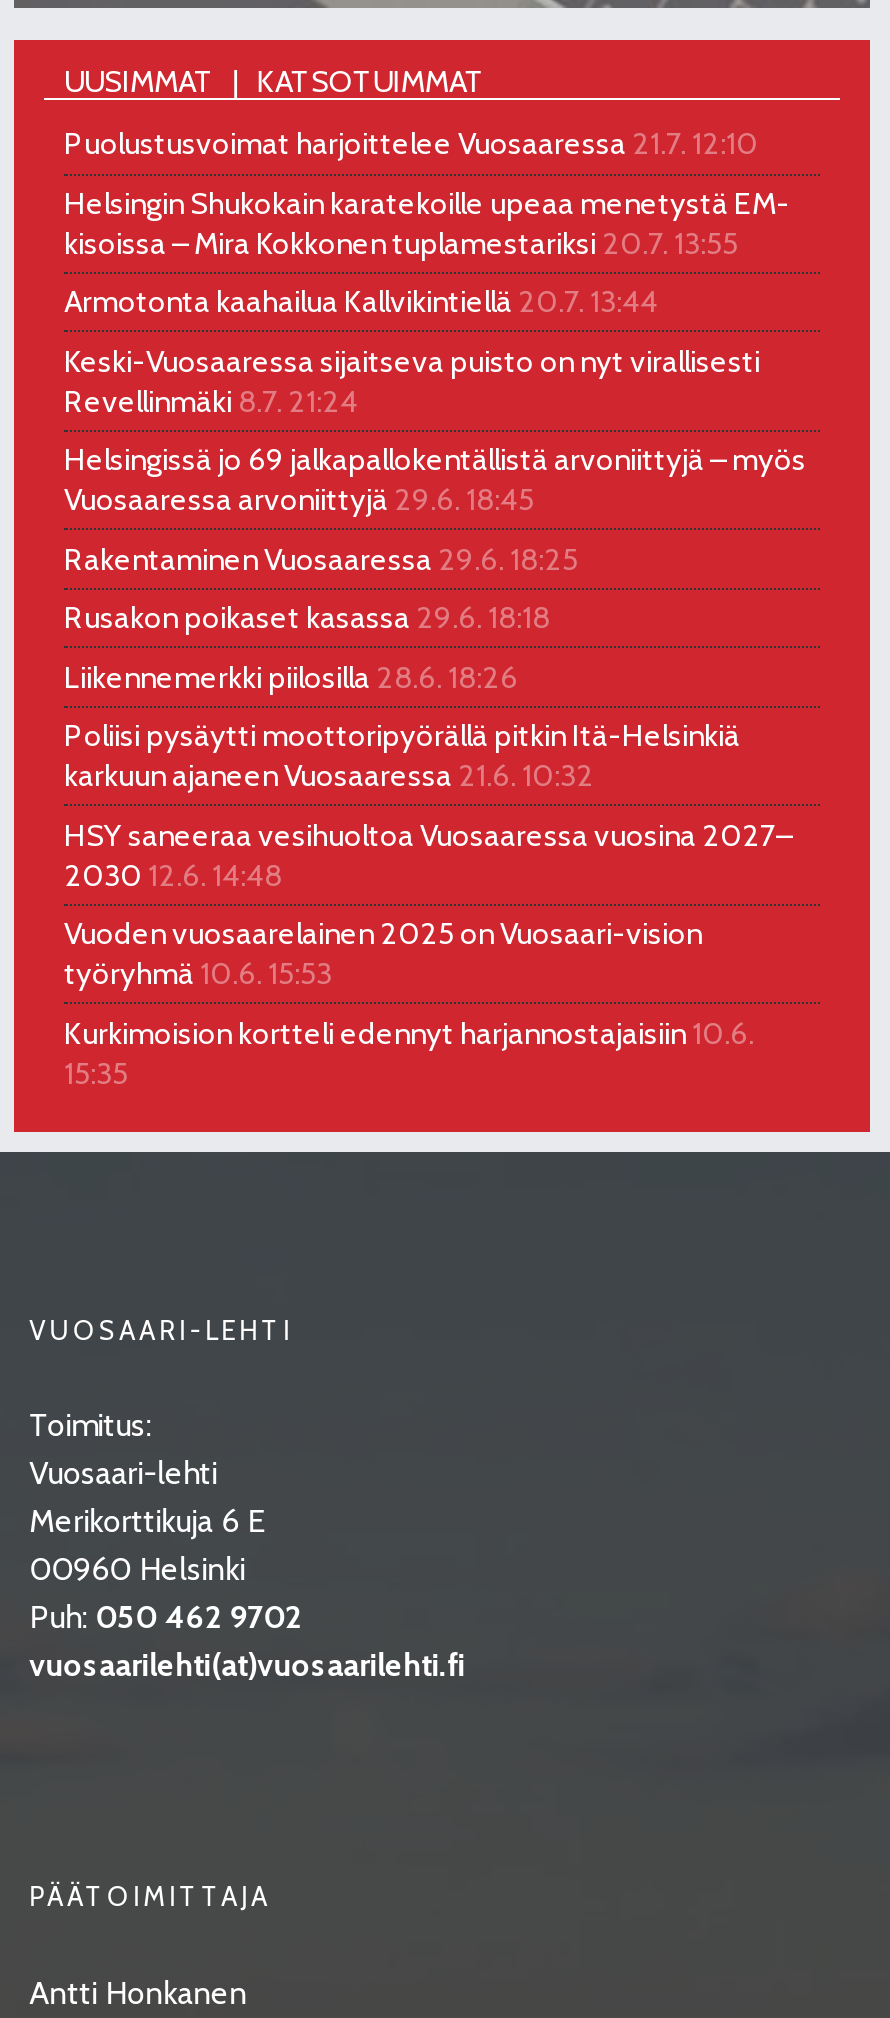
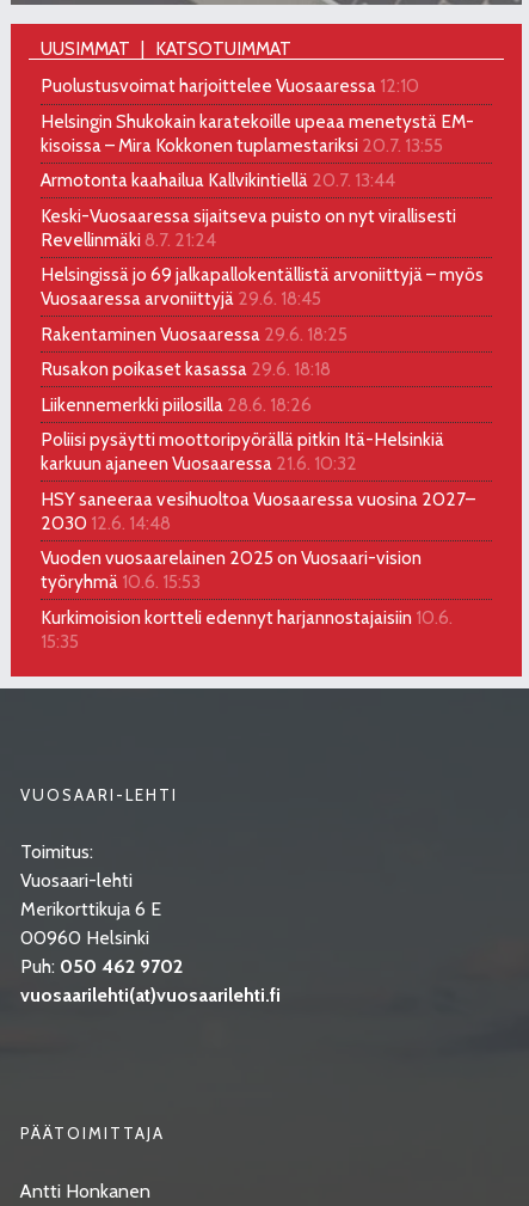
- Puolustusvoimat harjoittelee Vuosaaressa 21.7. 12:10
+ Puolustusvoimat harjoittelee Vuosaaressa 12:10
